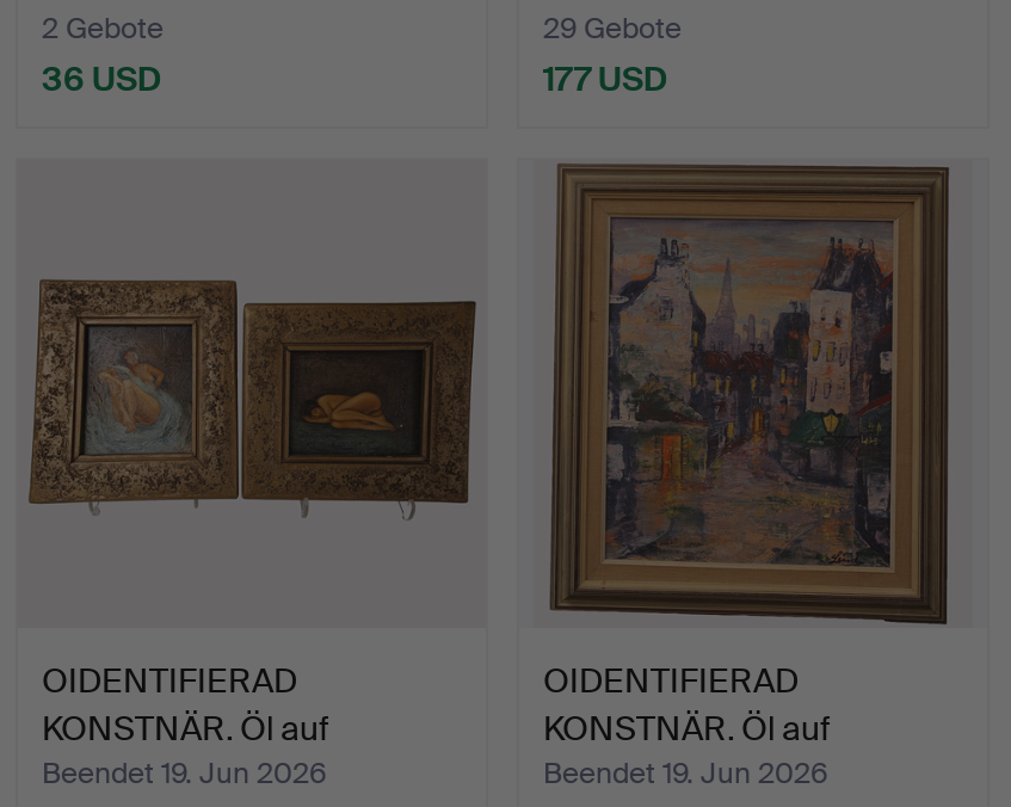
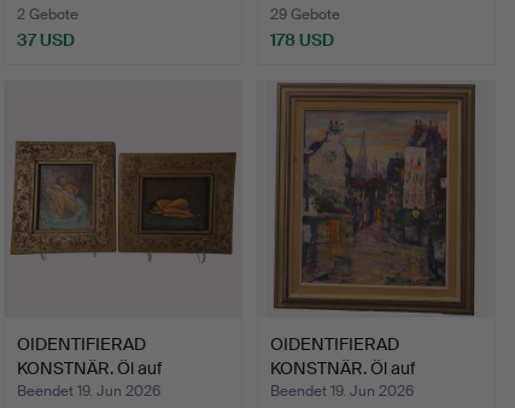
- 36 USD
+ 37 USD

- 177 USD
+ 178 USD
